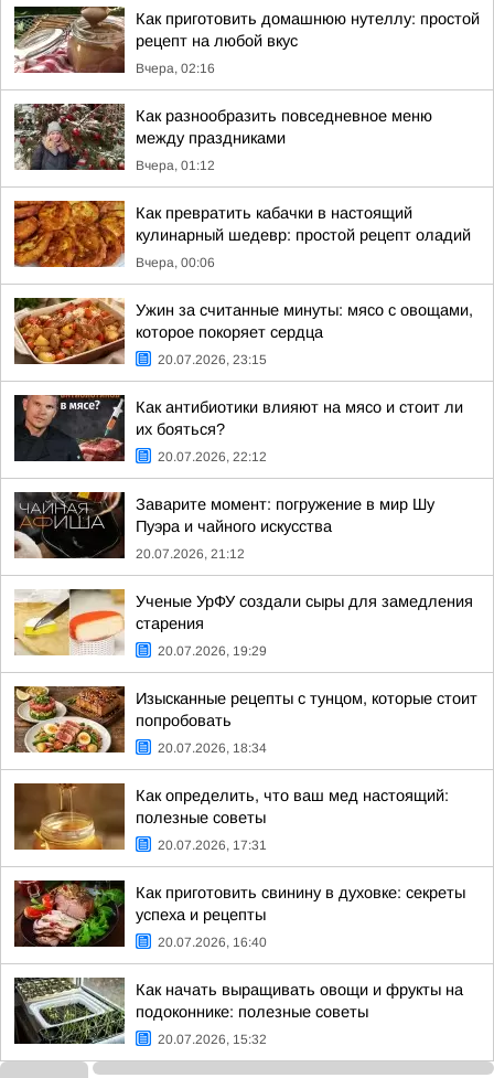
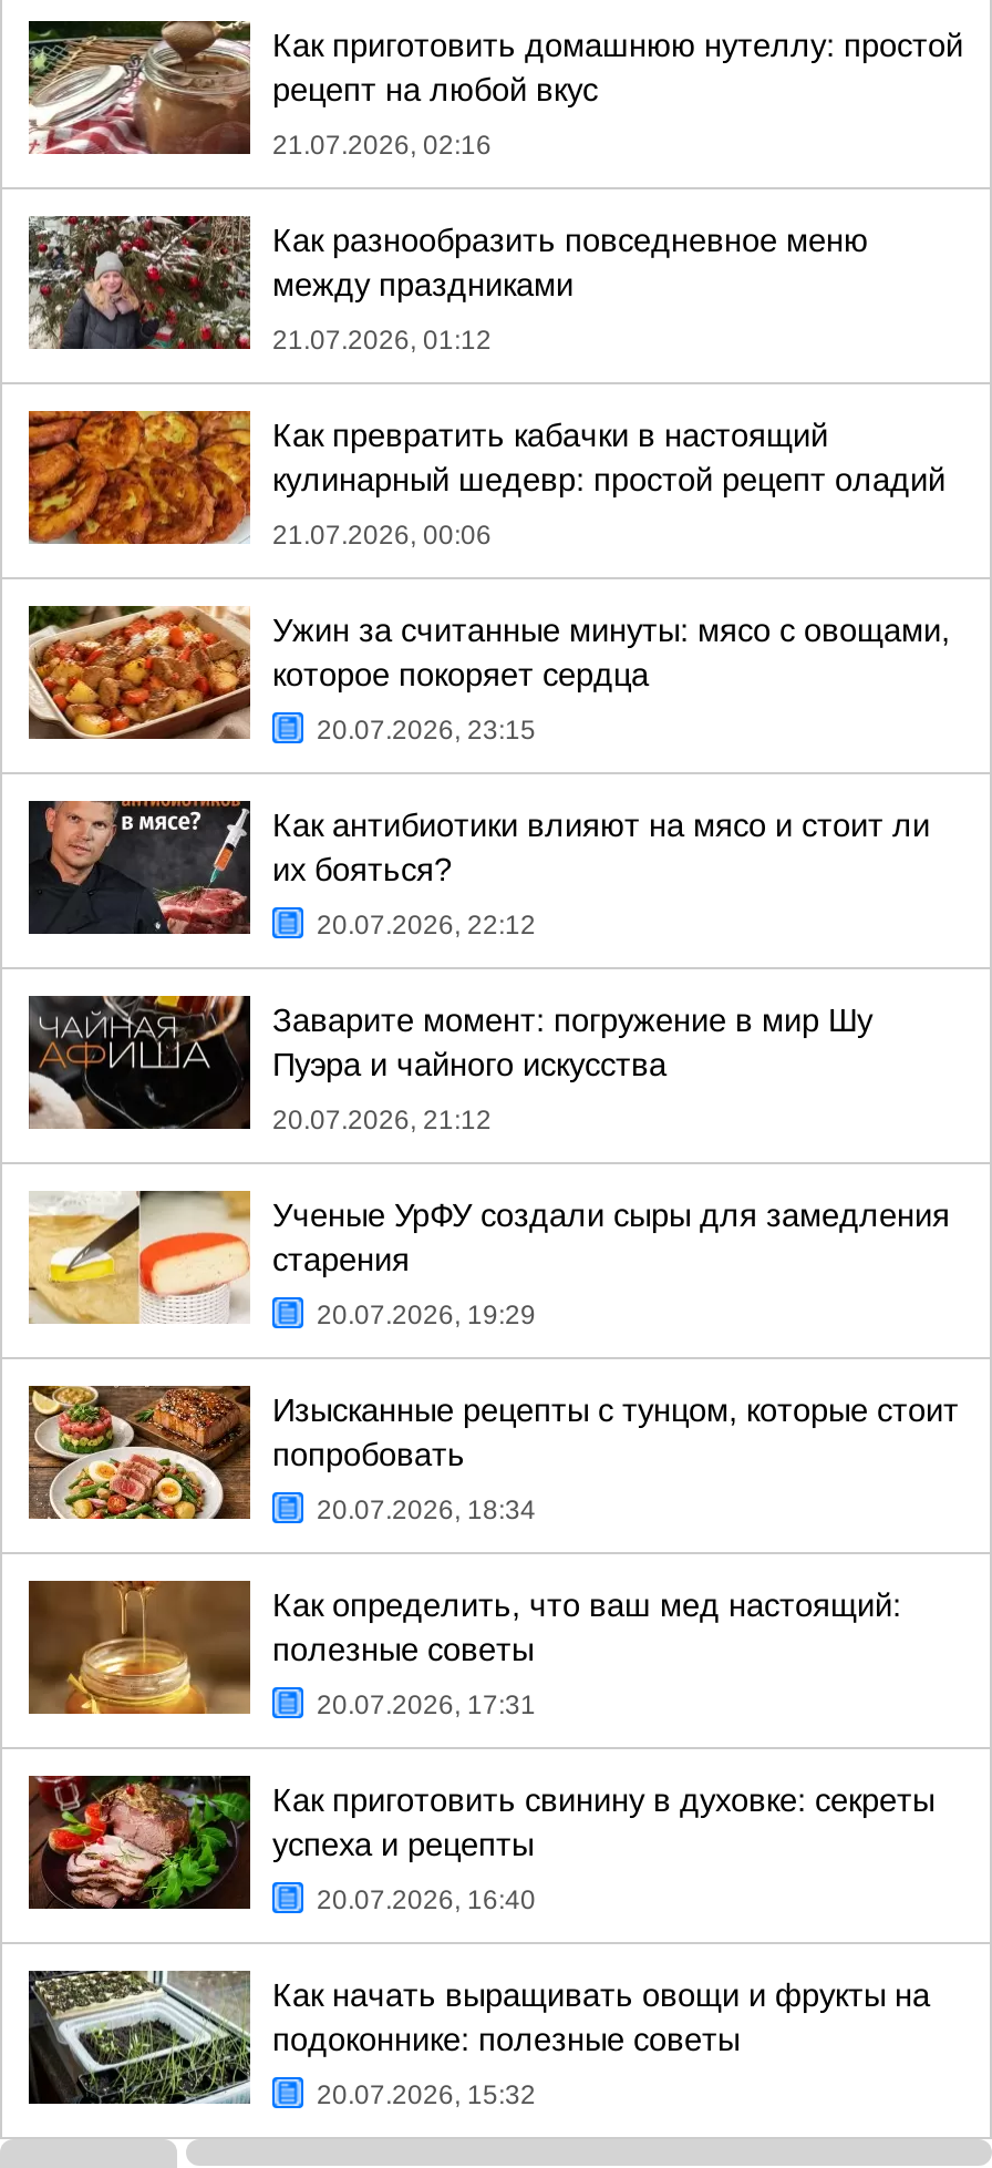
- Вчера, 02:16
+ 21.07.2026, 02:16

- Вчера, 01:12
+ 21.07.2026, 01:12

- Вчера, 00:06
+ 21.07.2026, 00:06
